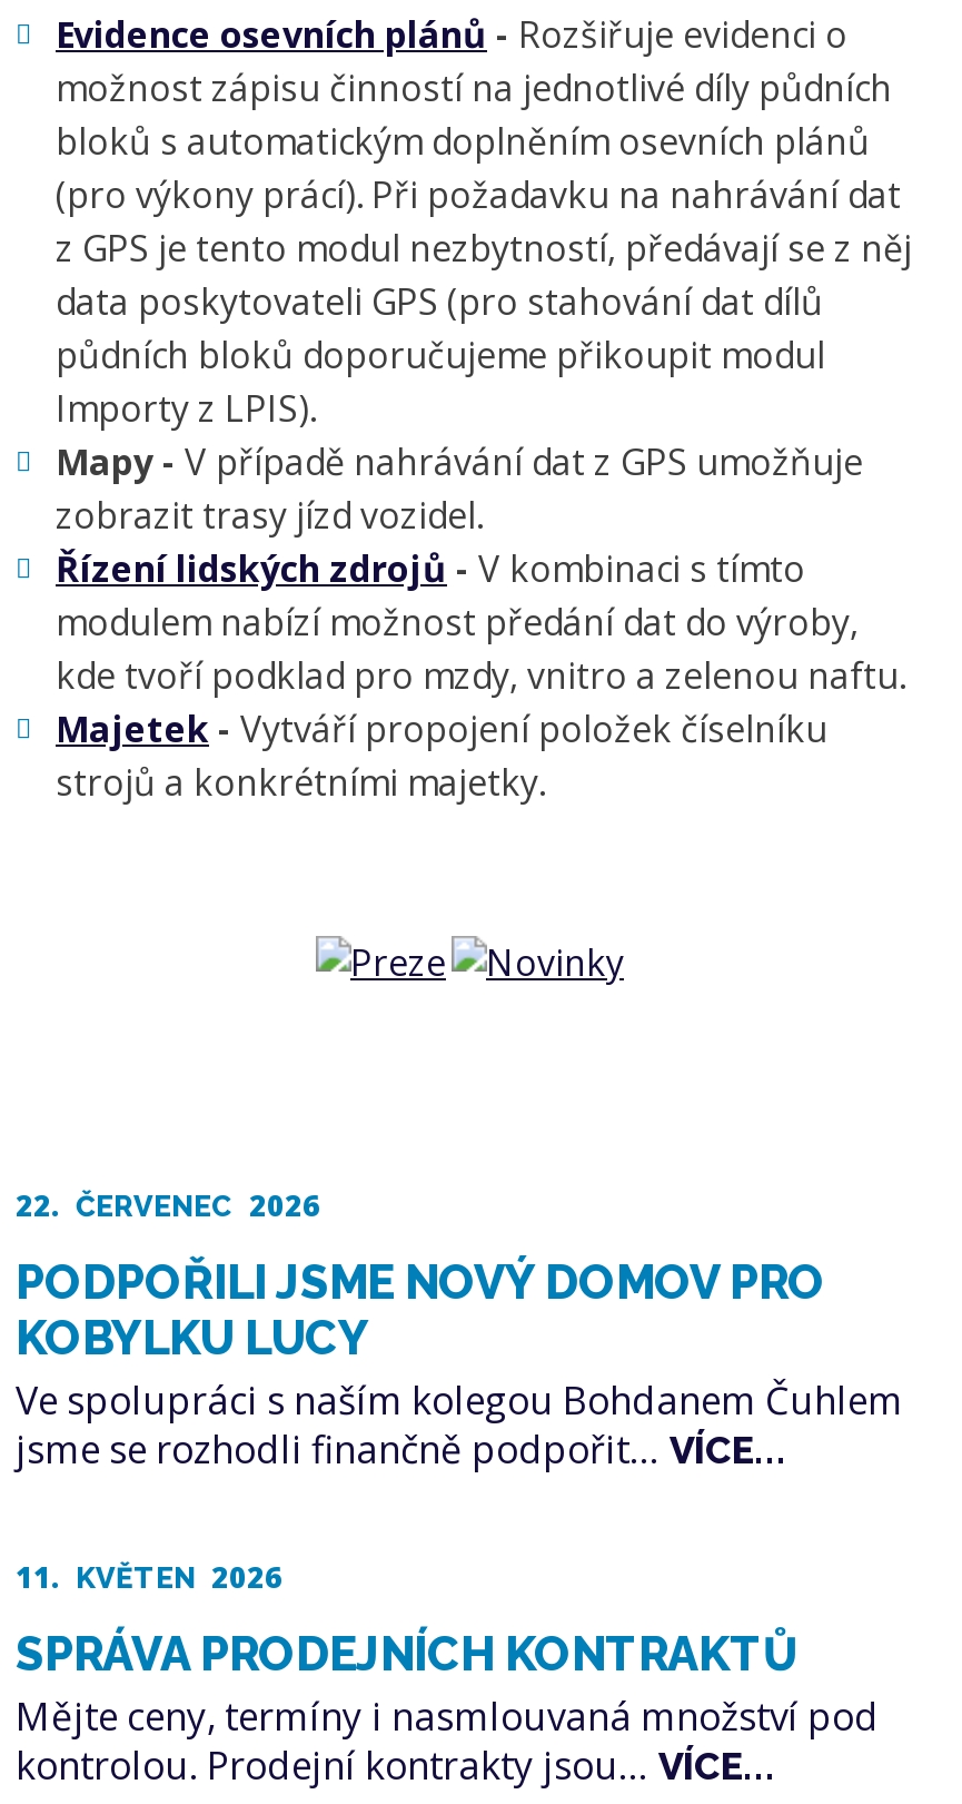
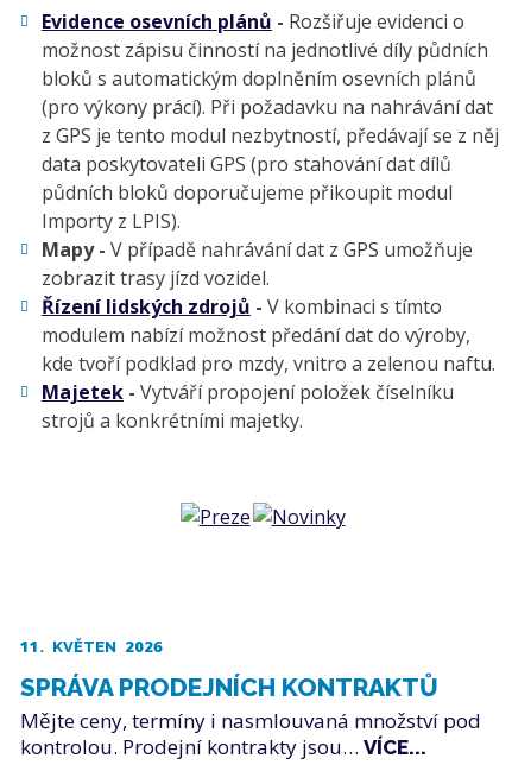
- 22. ČERVENEC 2026
- PODPOŘILI JSME NOVÝ DOMOV PRO
- KOBYLKU LUCY
- Ve spolupráci s naším kolegou Bohdanem Čuhlem
- jsme se rozhodli finančně podpořit… VÍCE...
